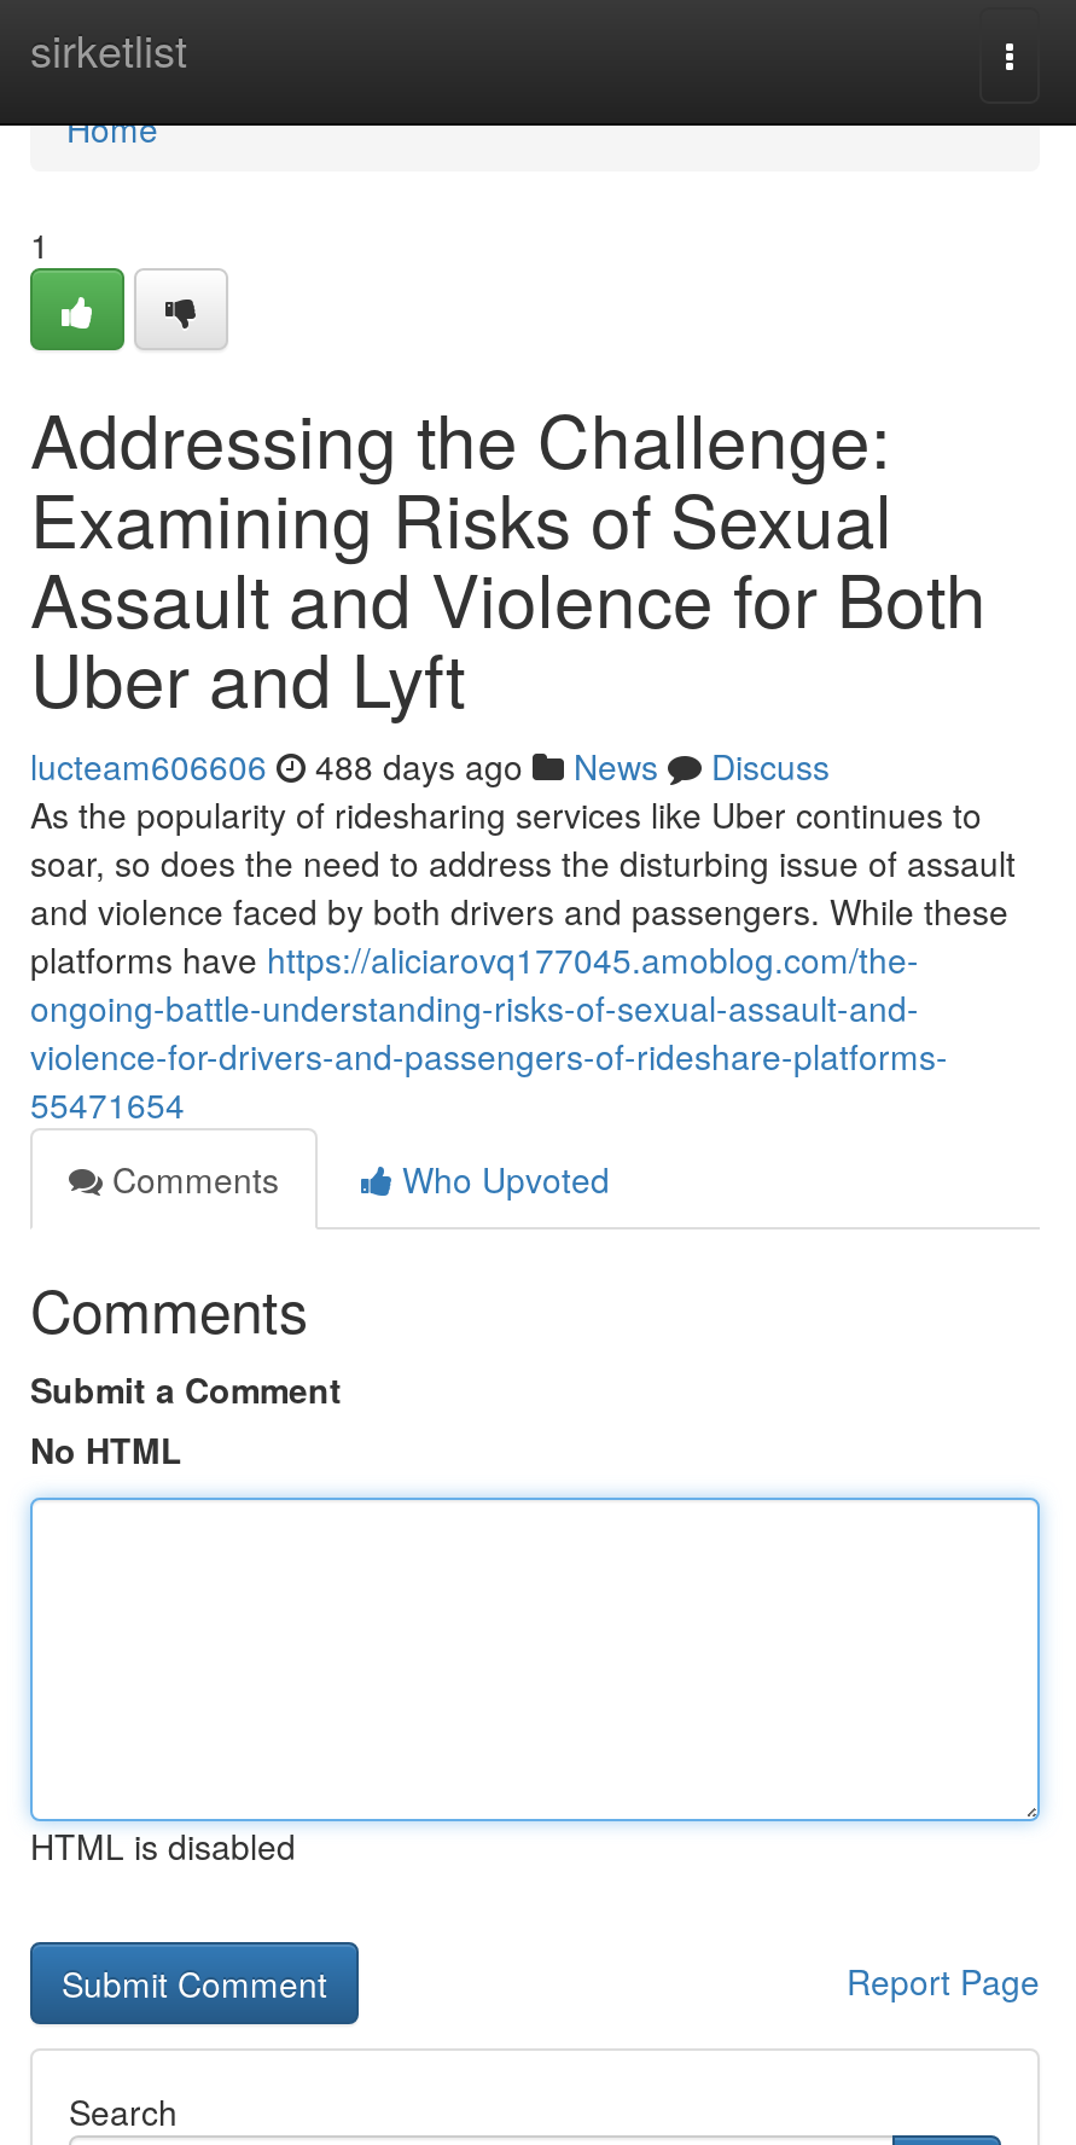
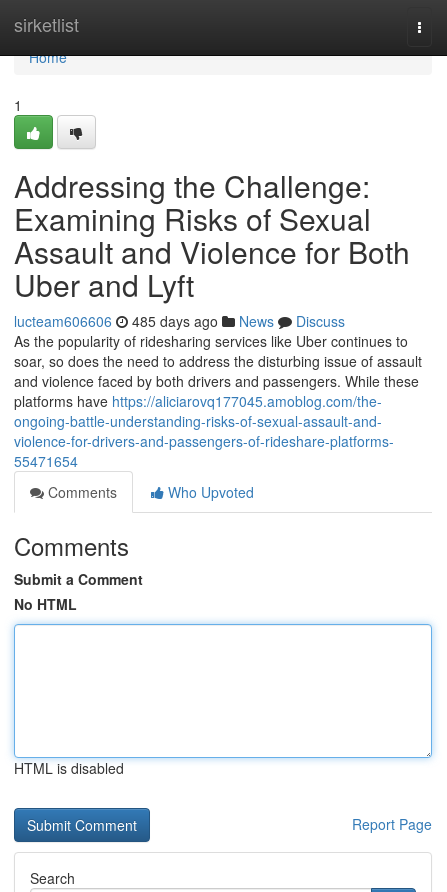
- lucteam606606 488 days ago News Discuss
+ lucteam606606 485 days ago News Discuss
